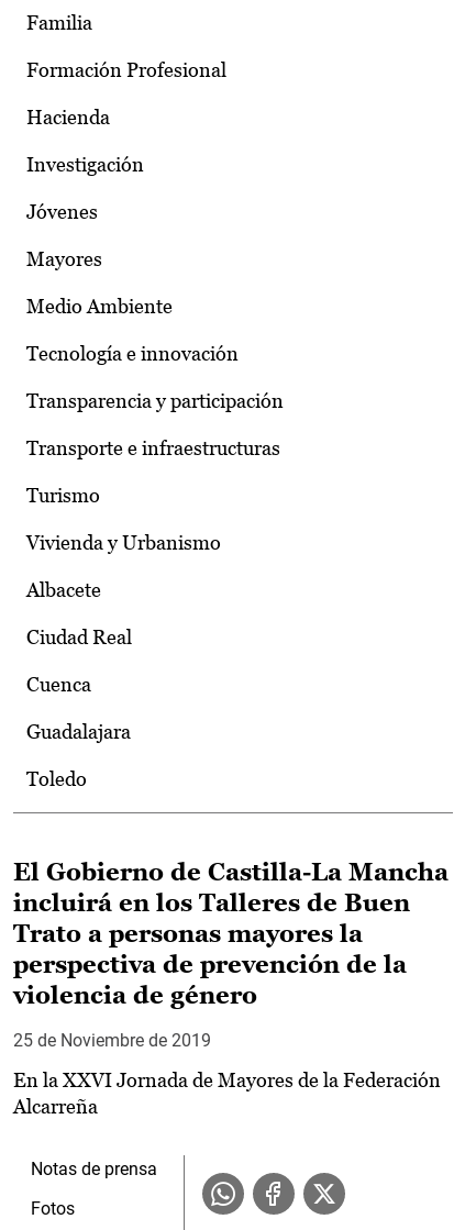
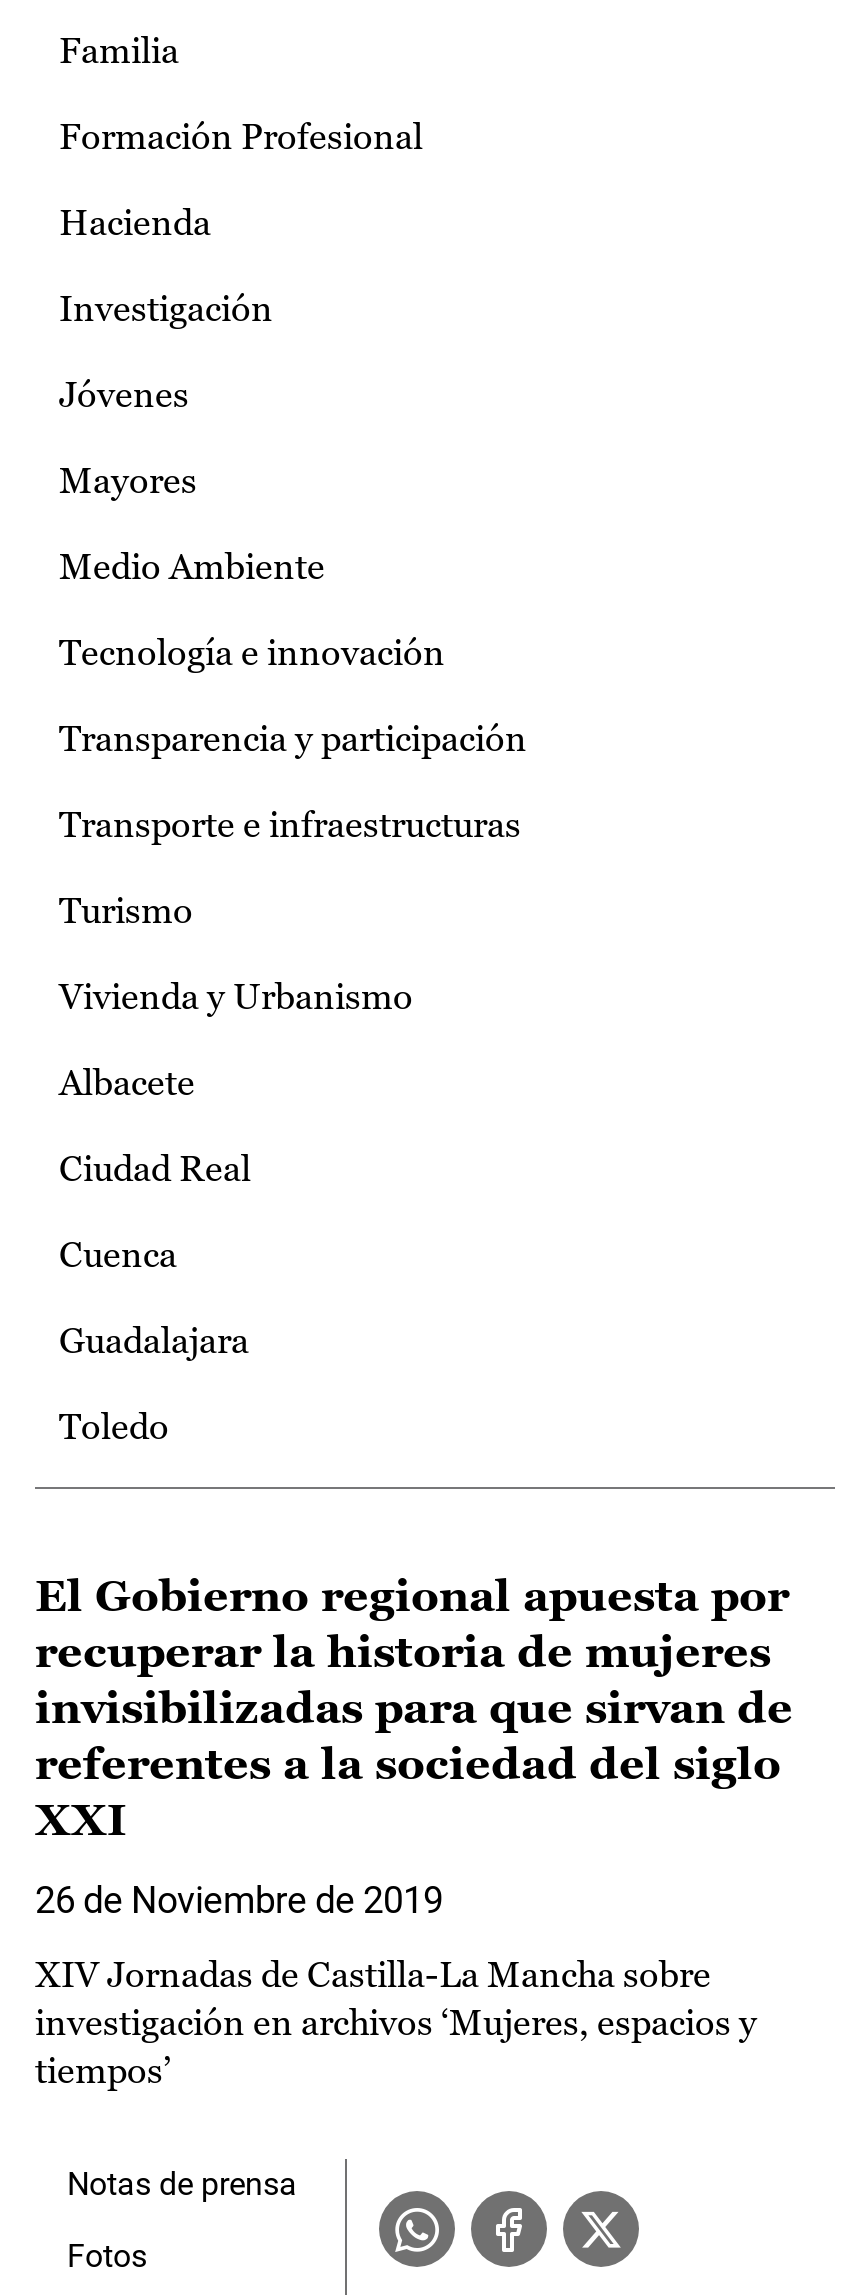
- El Gobierno de Castilla-La Mancha
- incluirá en los Talleres de Buen
- Trato a personas mayores la
- perspectiva de prevención de la
- violencia de género
+ El Gobierno regional apuesta por
+ recuperar la historia de mujeres
+ invisibilizadas para que sirvan de
+ referentes a la sociedad del siglo
+ XXI

- 25 de Noviembre de 2019
+ 26 de Noviembre de 2019

- En la XXVI Jornada de Mayores de la Federación
- Alcarreña
+ XIV Jornadas de Castilla-La Mancha sobre
+ investigación en archivos ‘Mujeres, espacios y
+ tiempos’
